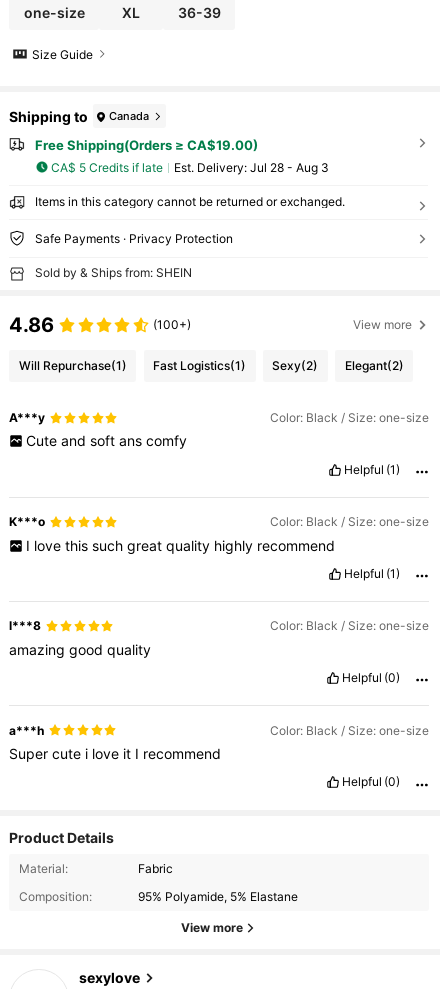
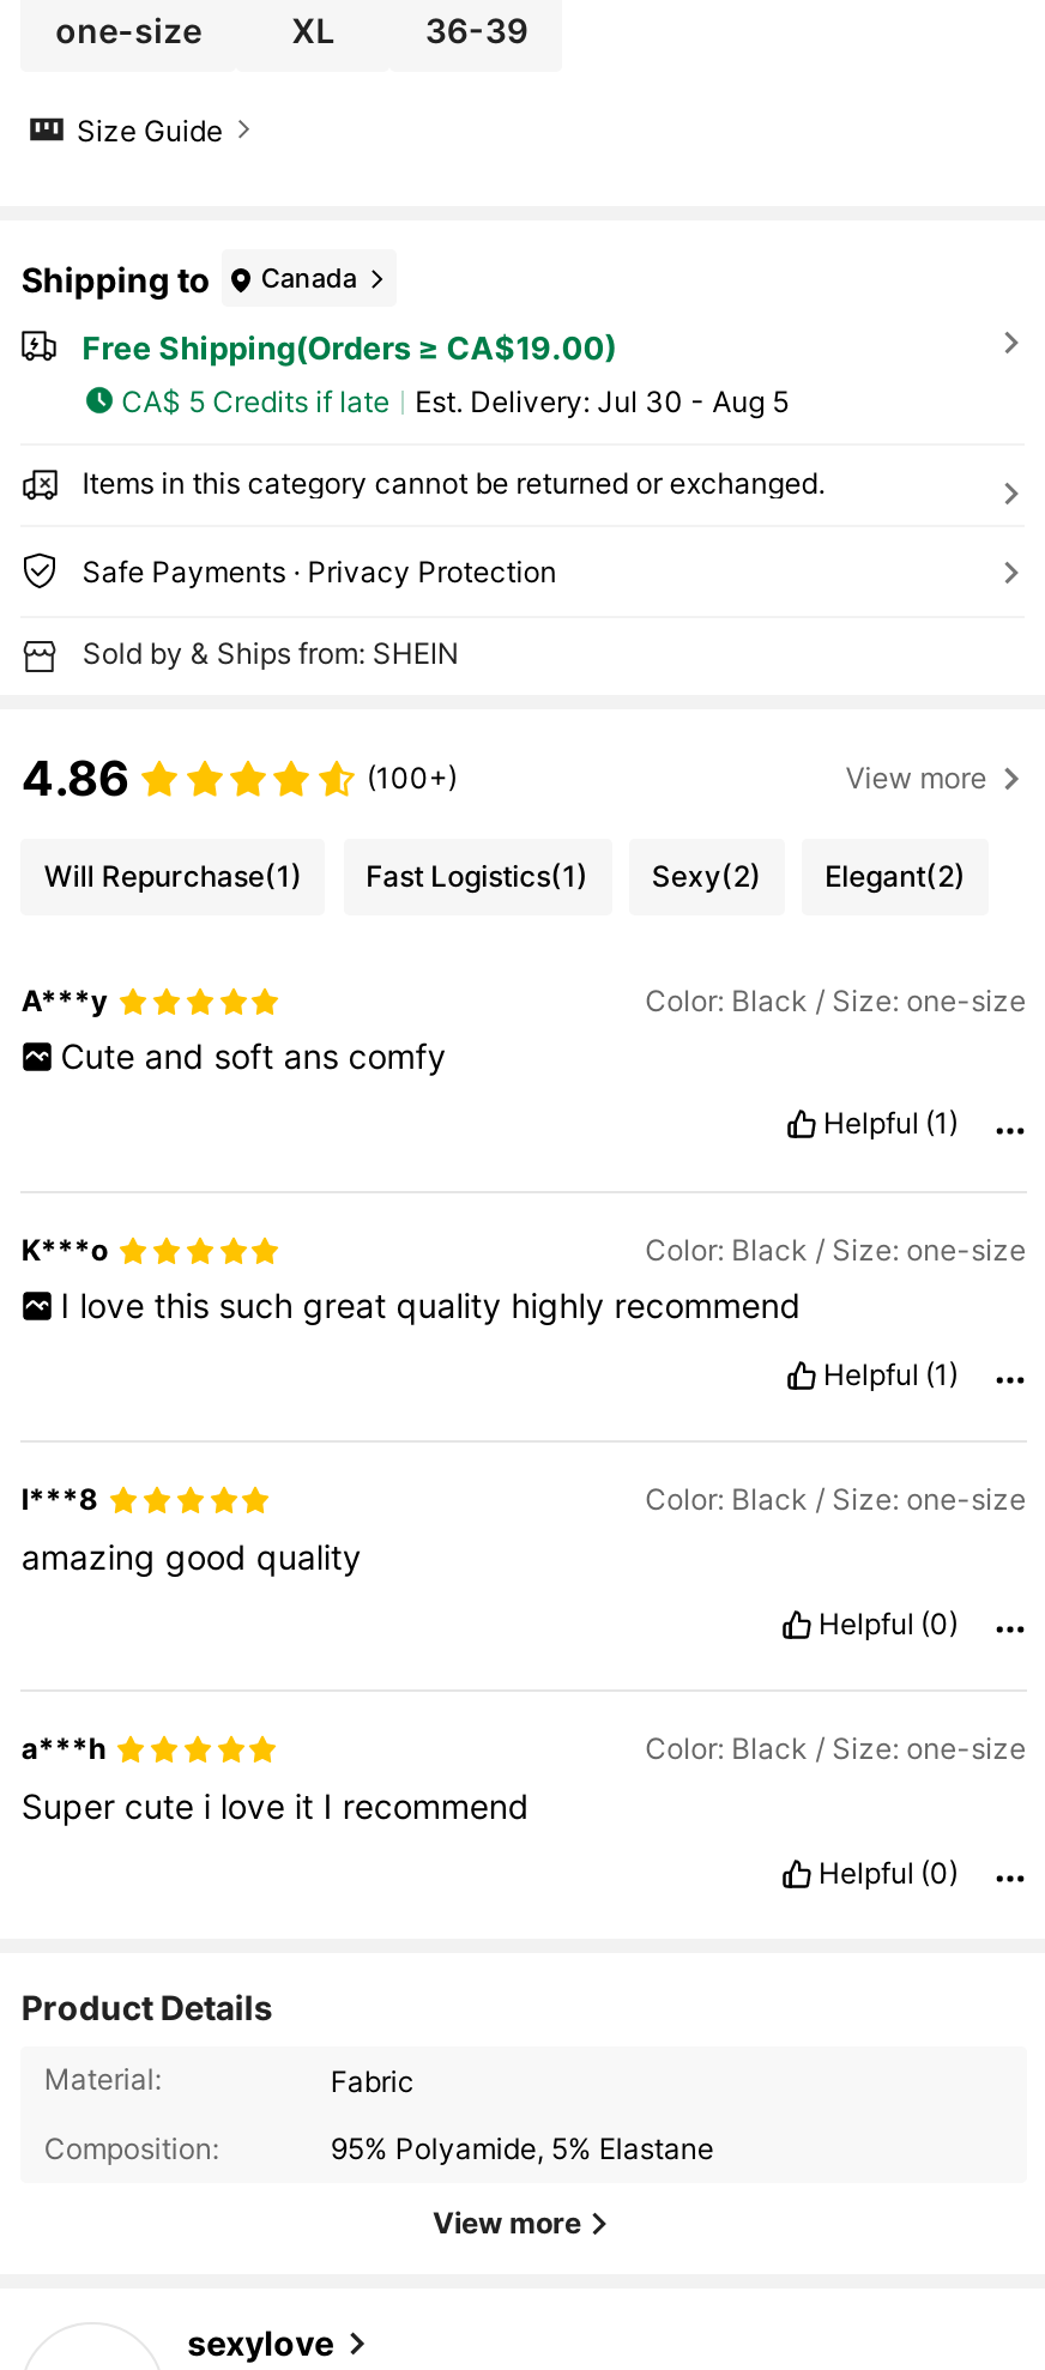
- Est. Delivery: Jul 28 - Aug 3
+ Est. Delivery: Jul 30 - Aug 5
